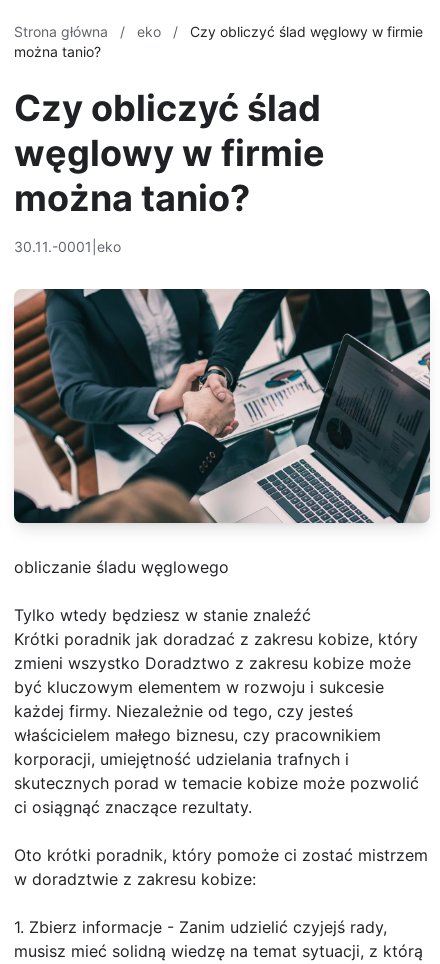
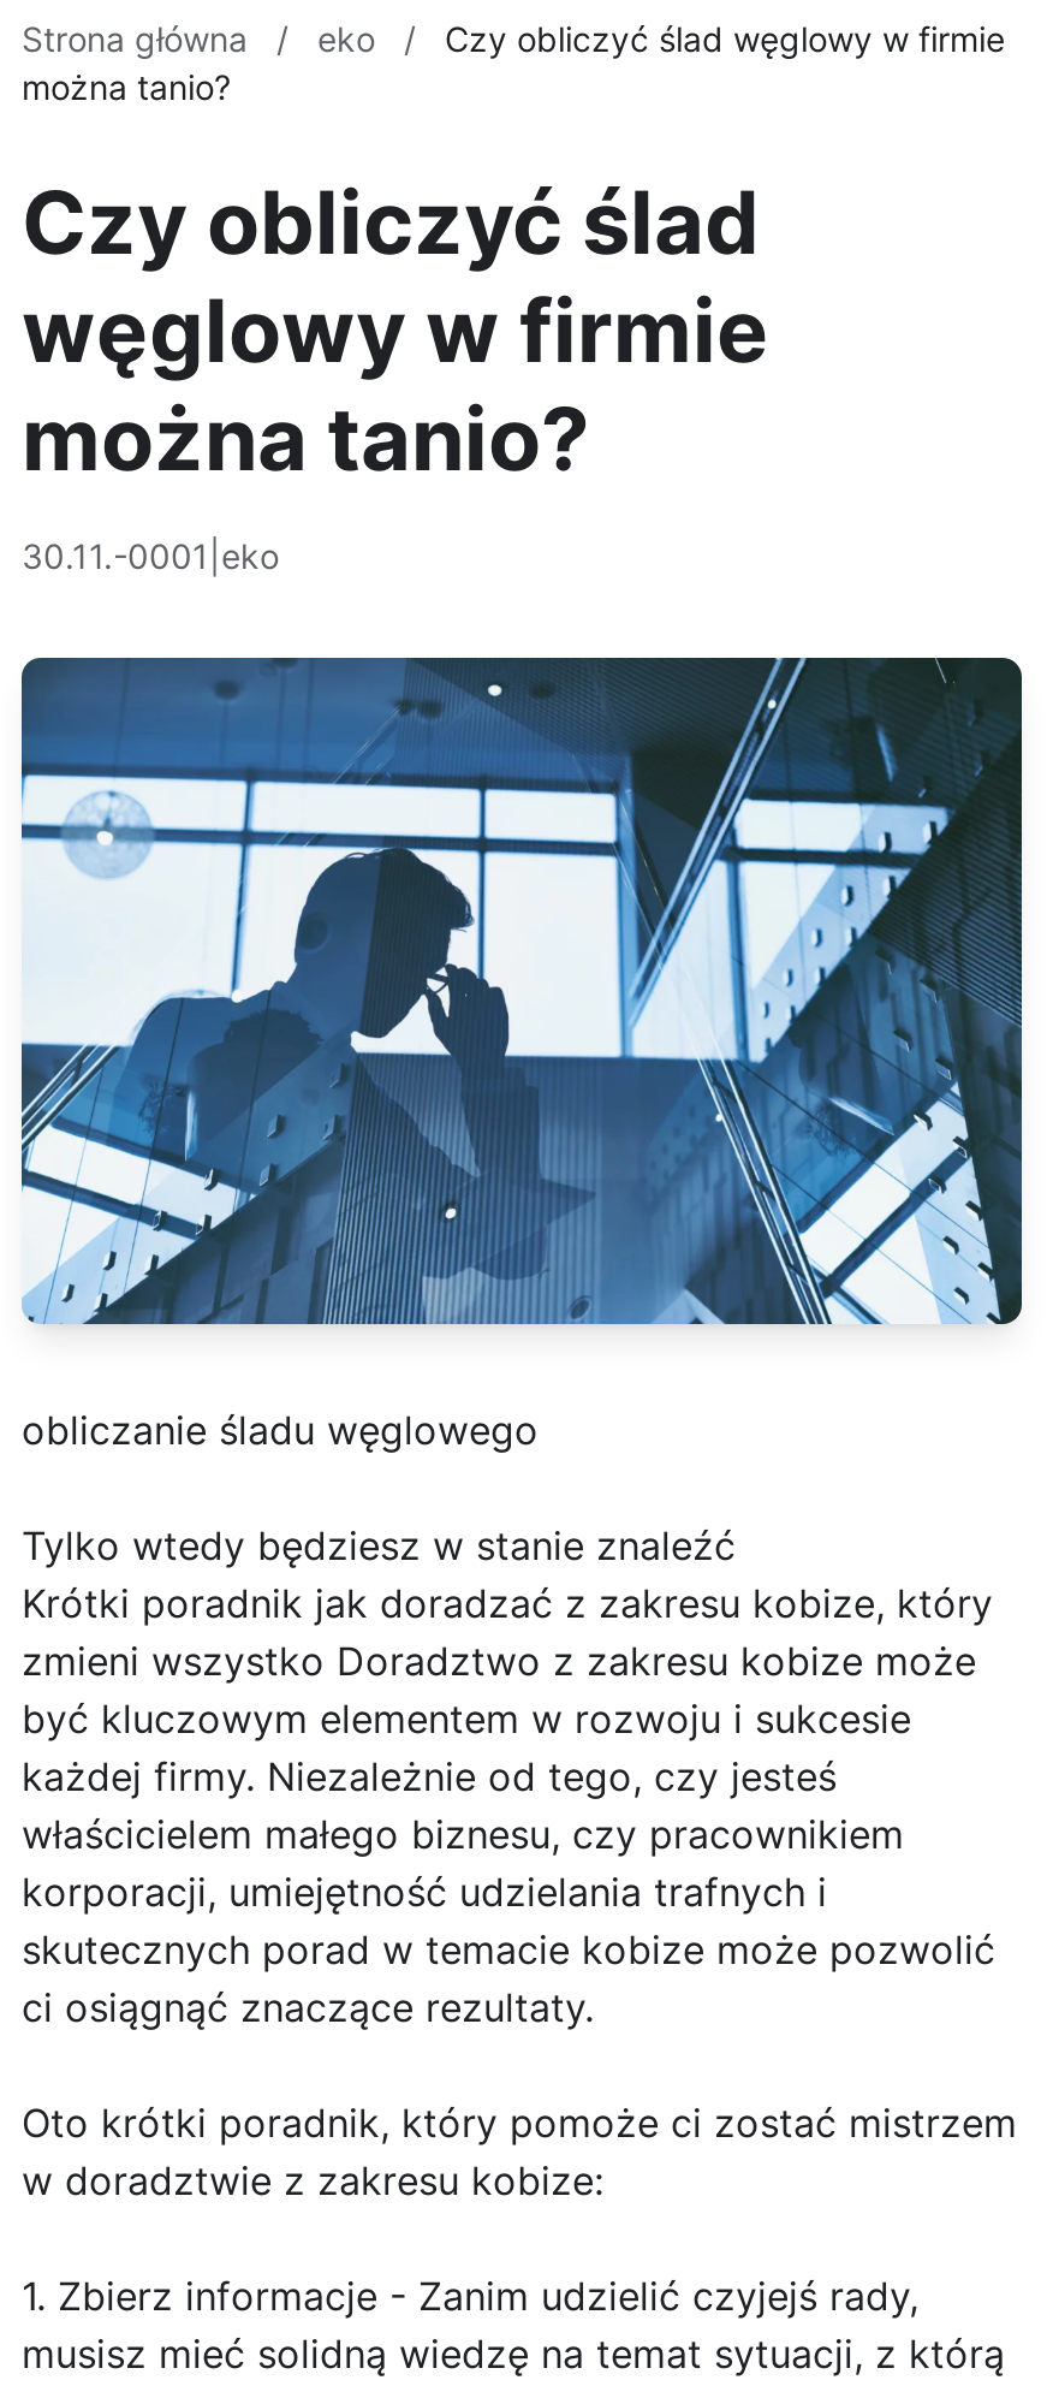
- [image]
+ [image]
